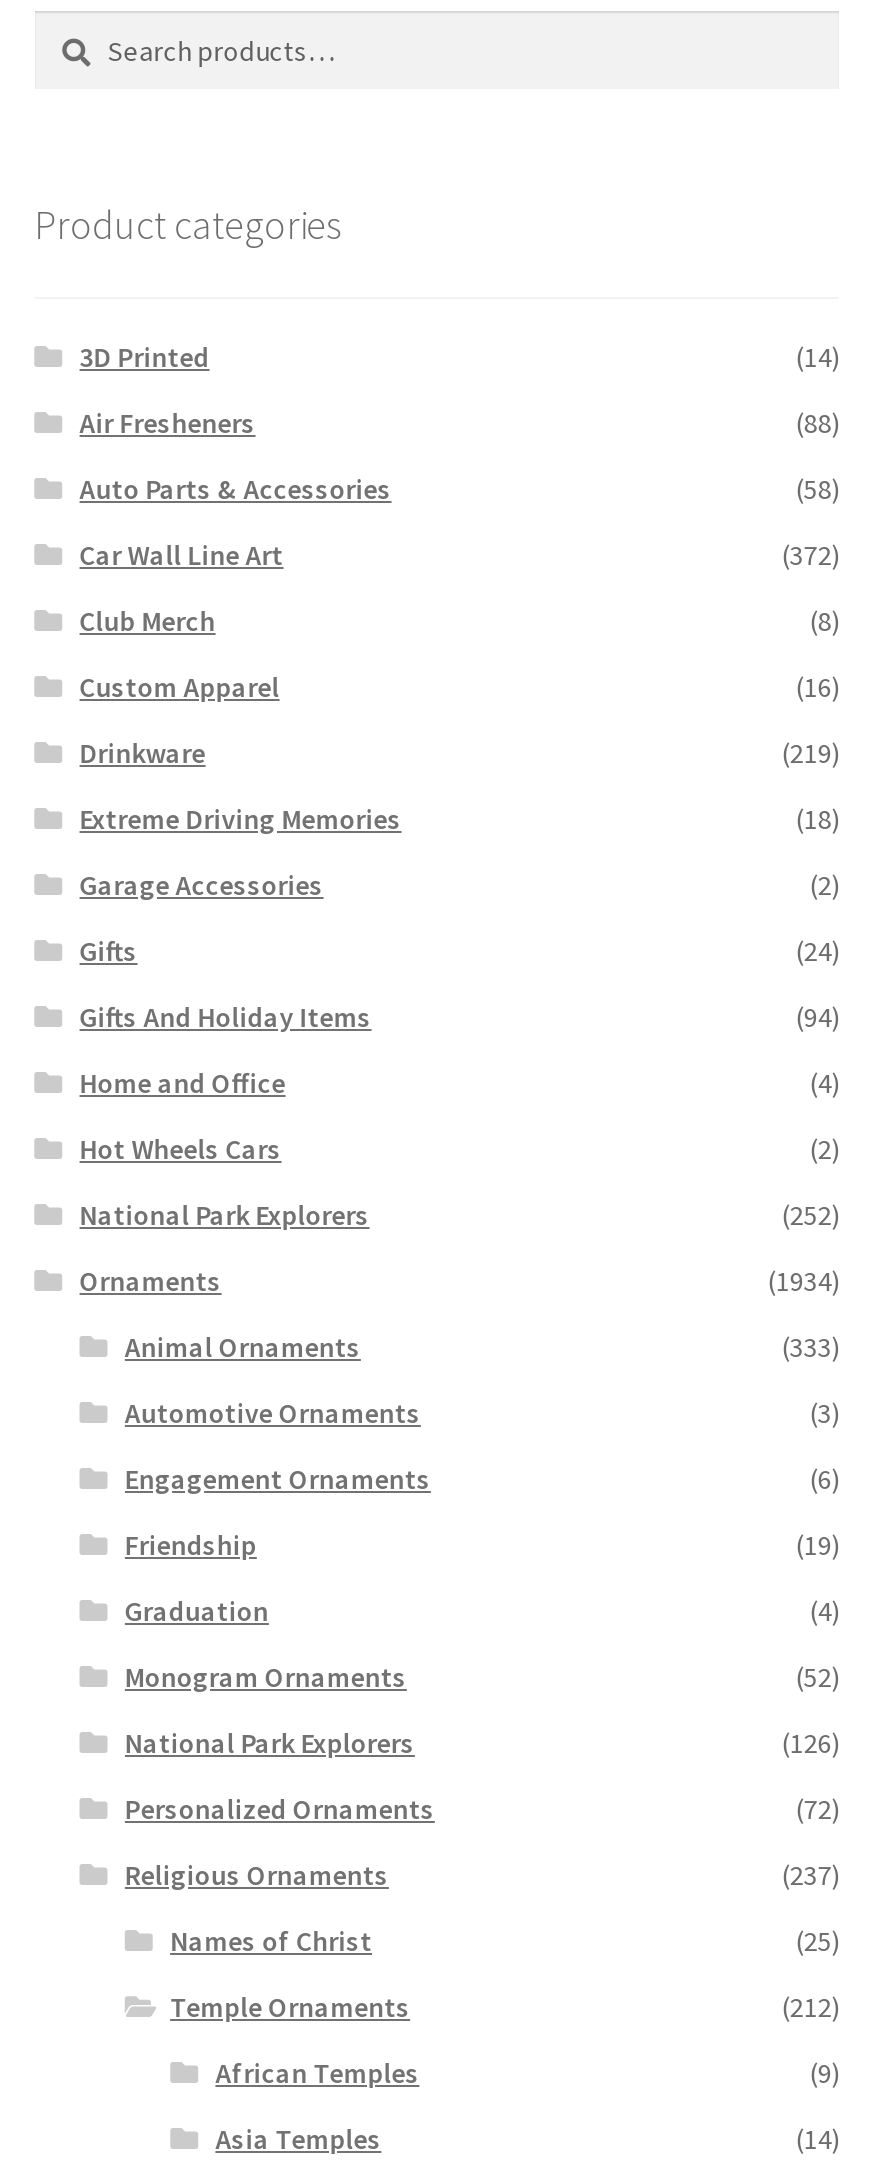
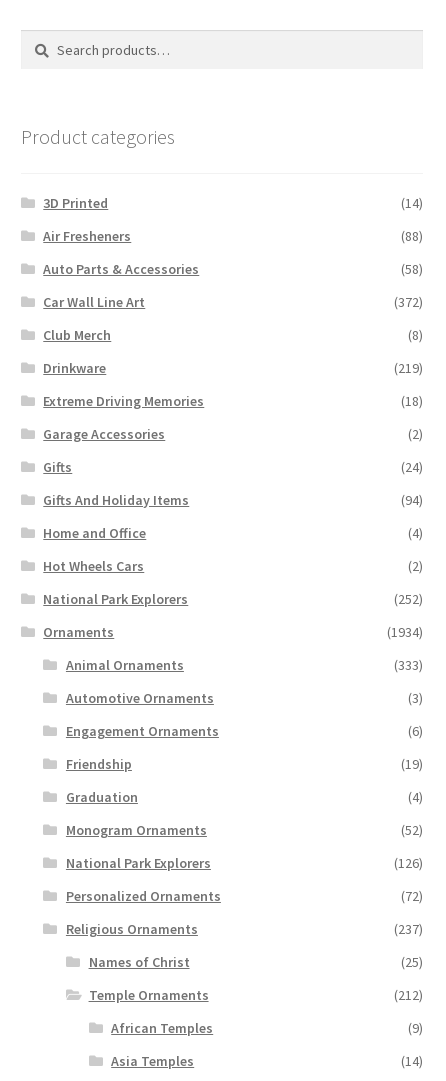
- Custom Apparel
- (16)
